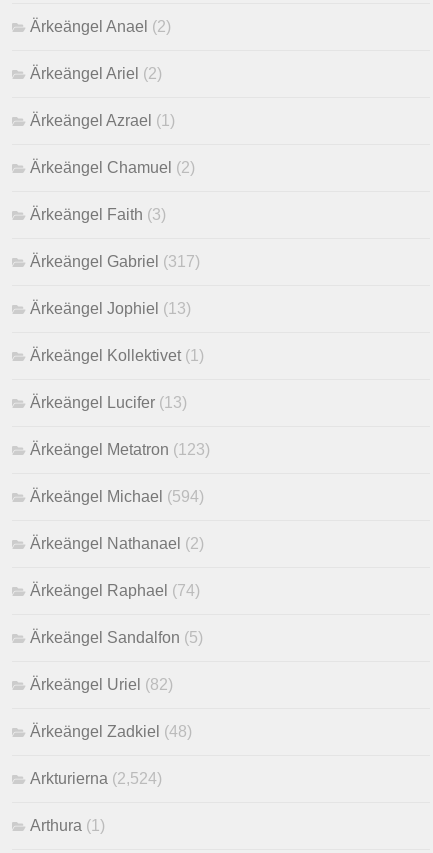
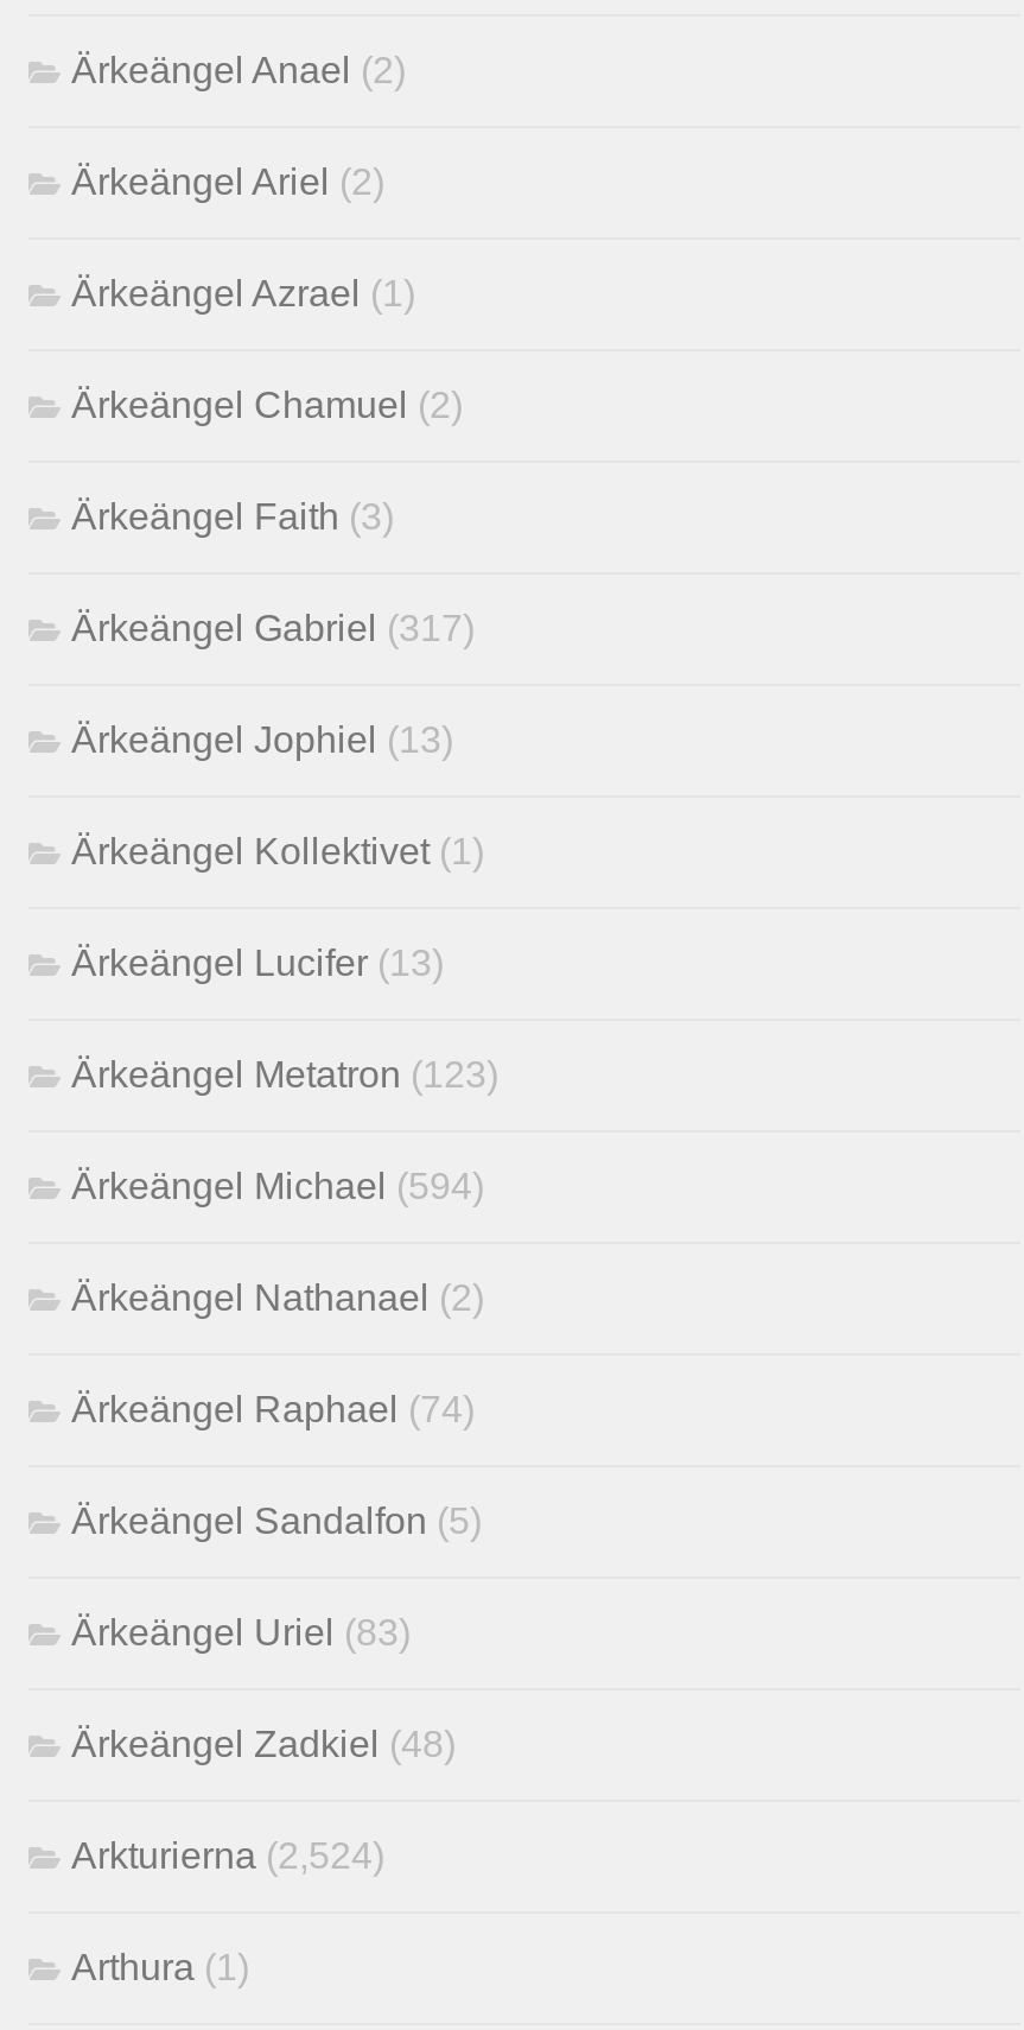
- Ärkeängel Uriel (82)
+ Ärkeängel Uriel (83)
